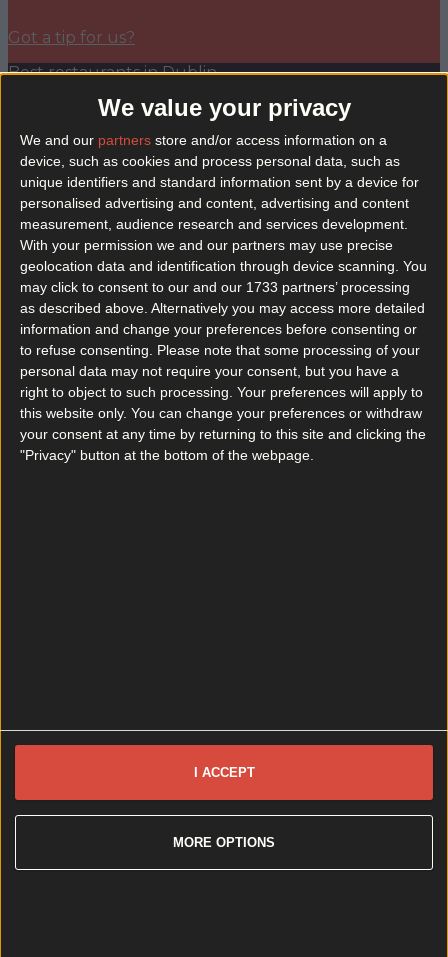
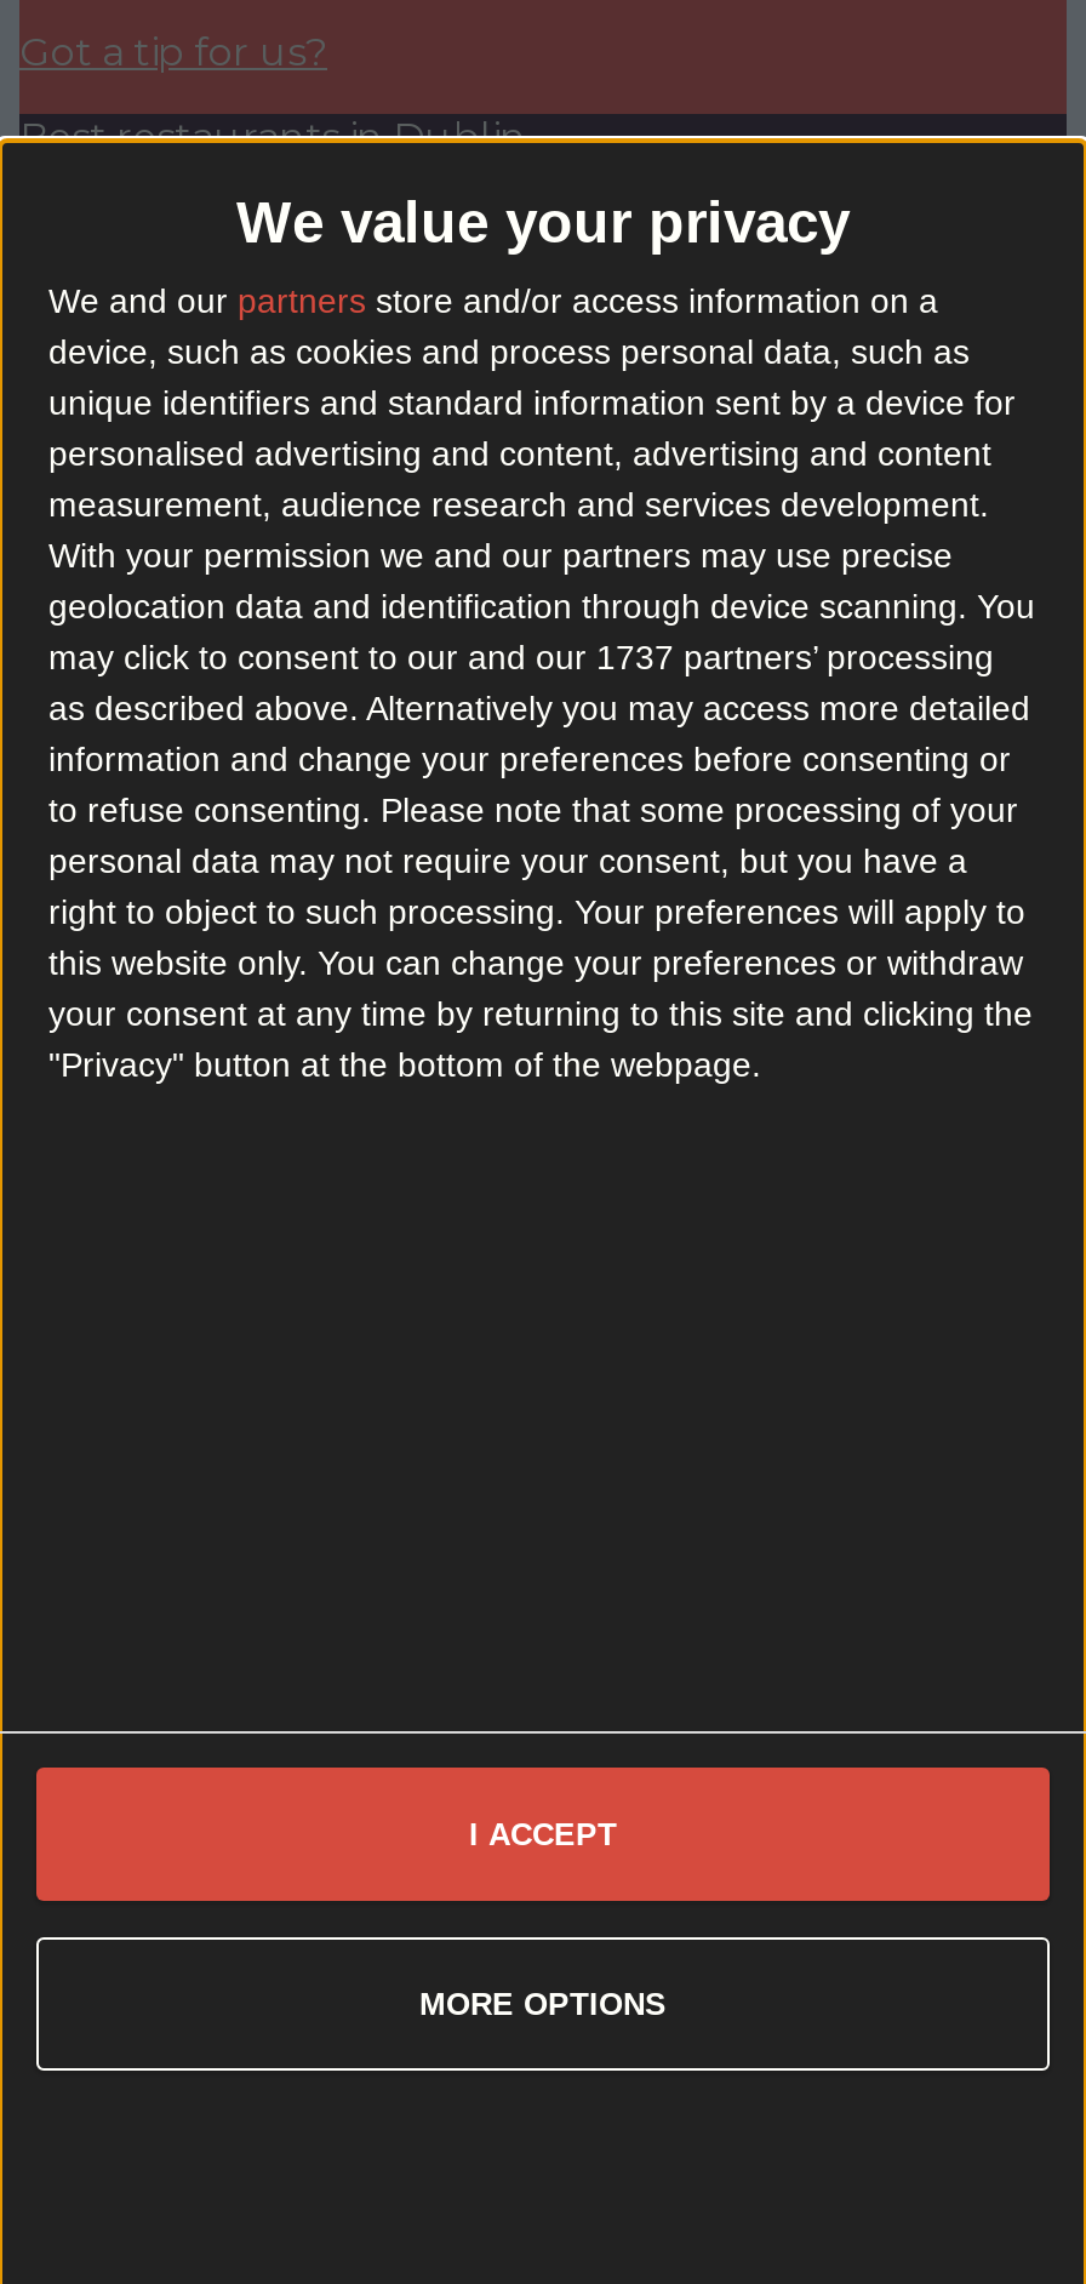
- may click to consent to our and our 1733 partners’ processing
+ may click to consent to our and our 1737 partners’ processing
